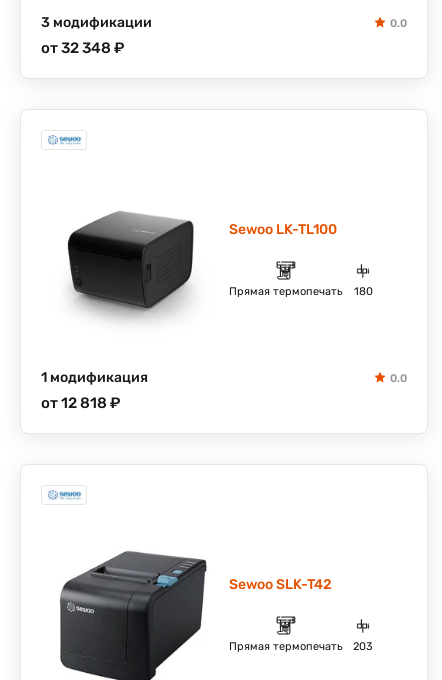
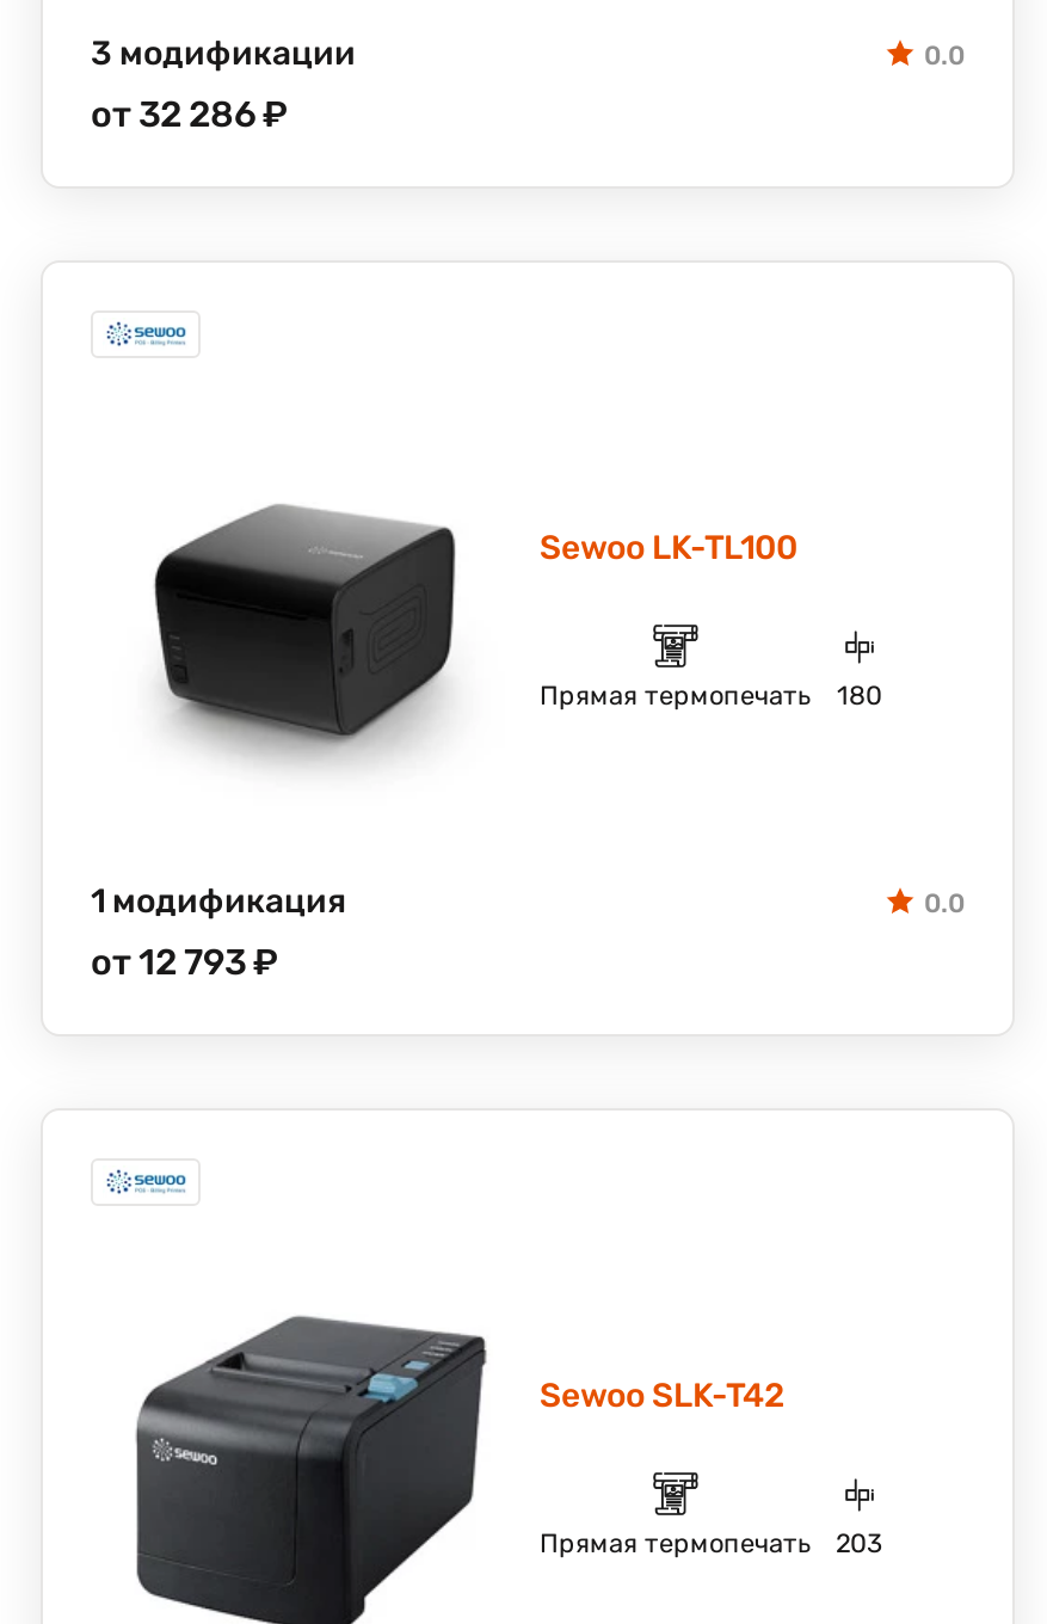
- от 32 348 ₽
+ от 32 286 ₽

- от 12 818 ₽
+ от 12 793 ₽
